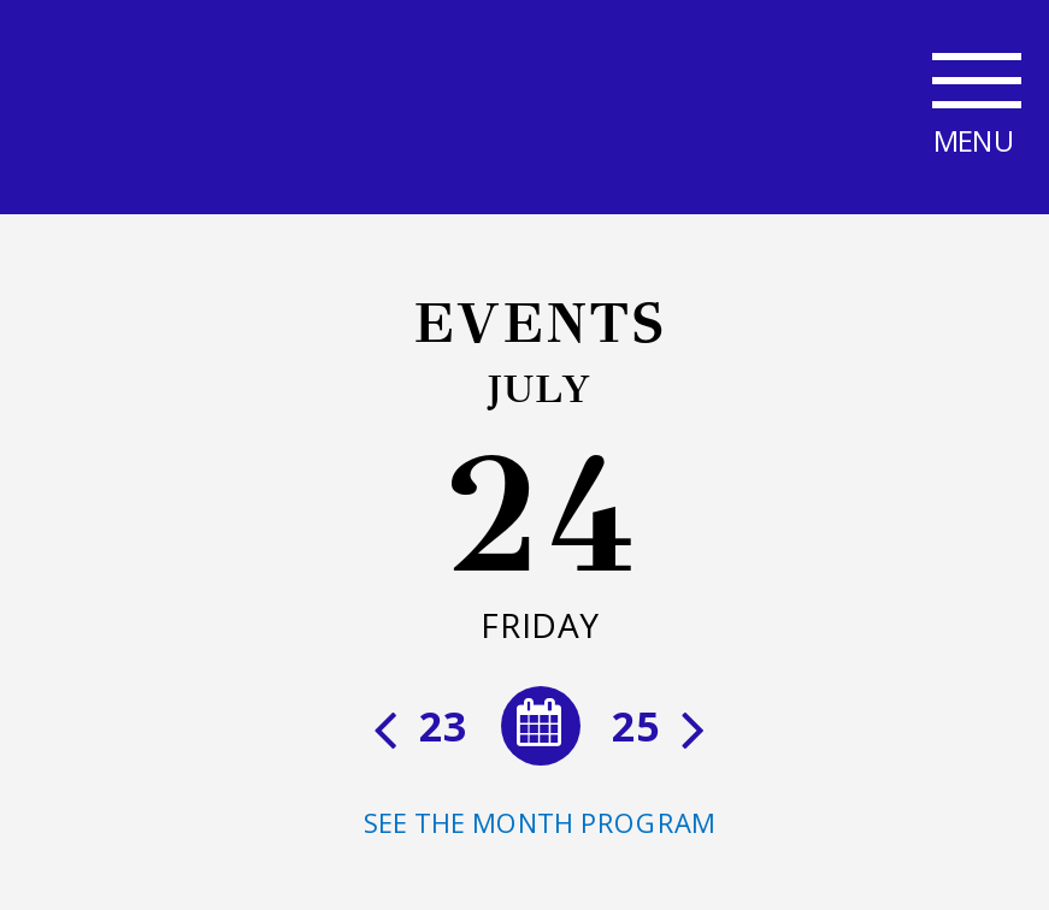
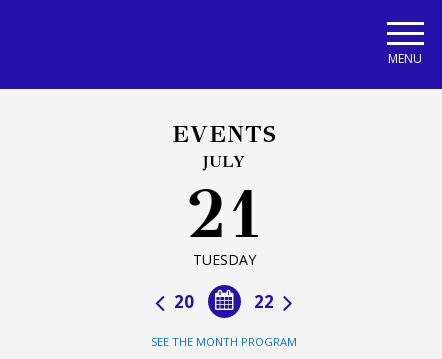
- 24
- FRIDAY
+ 21
+ TUESDAY

- 25
- 23
+ 22
+ 20
